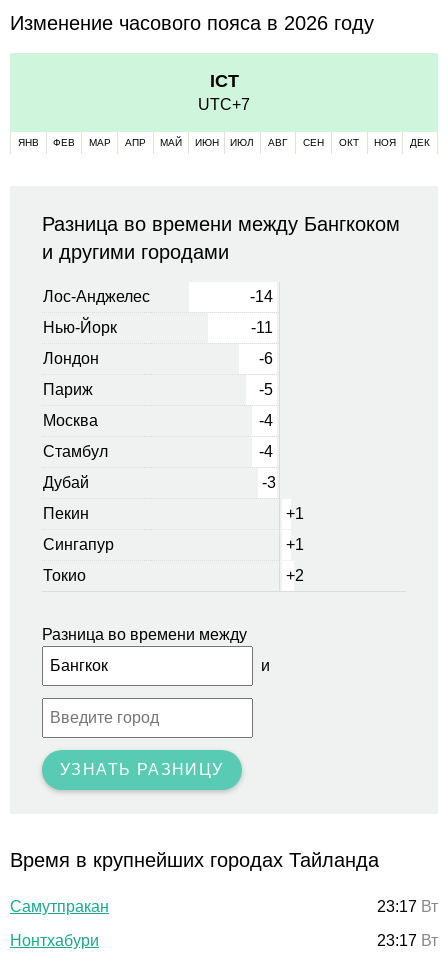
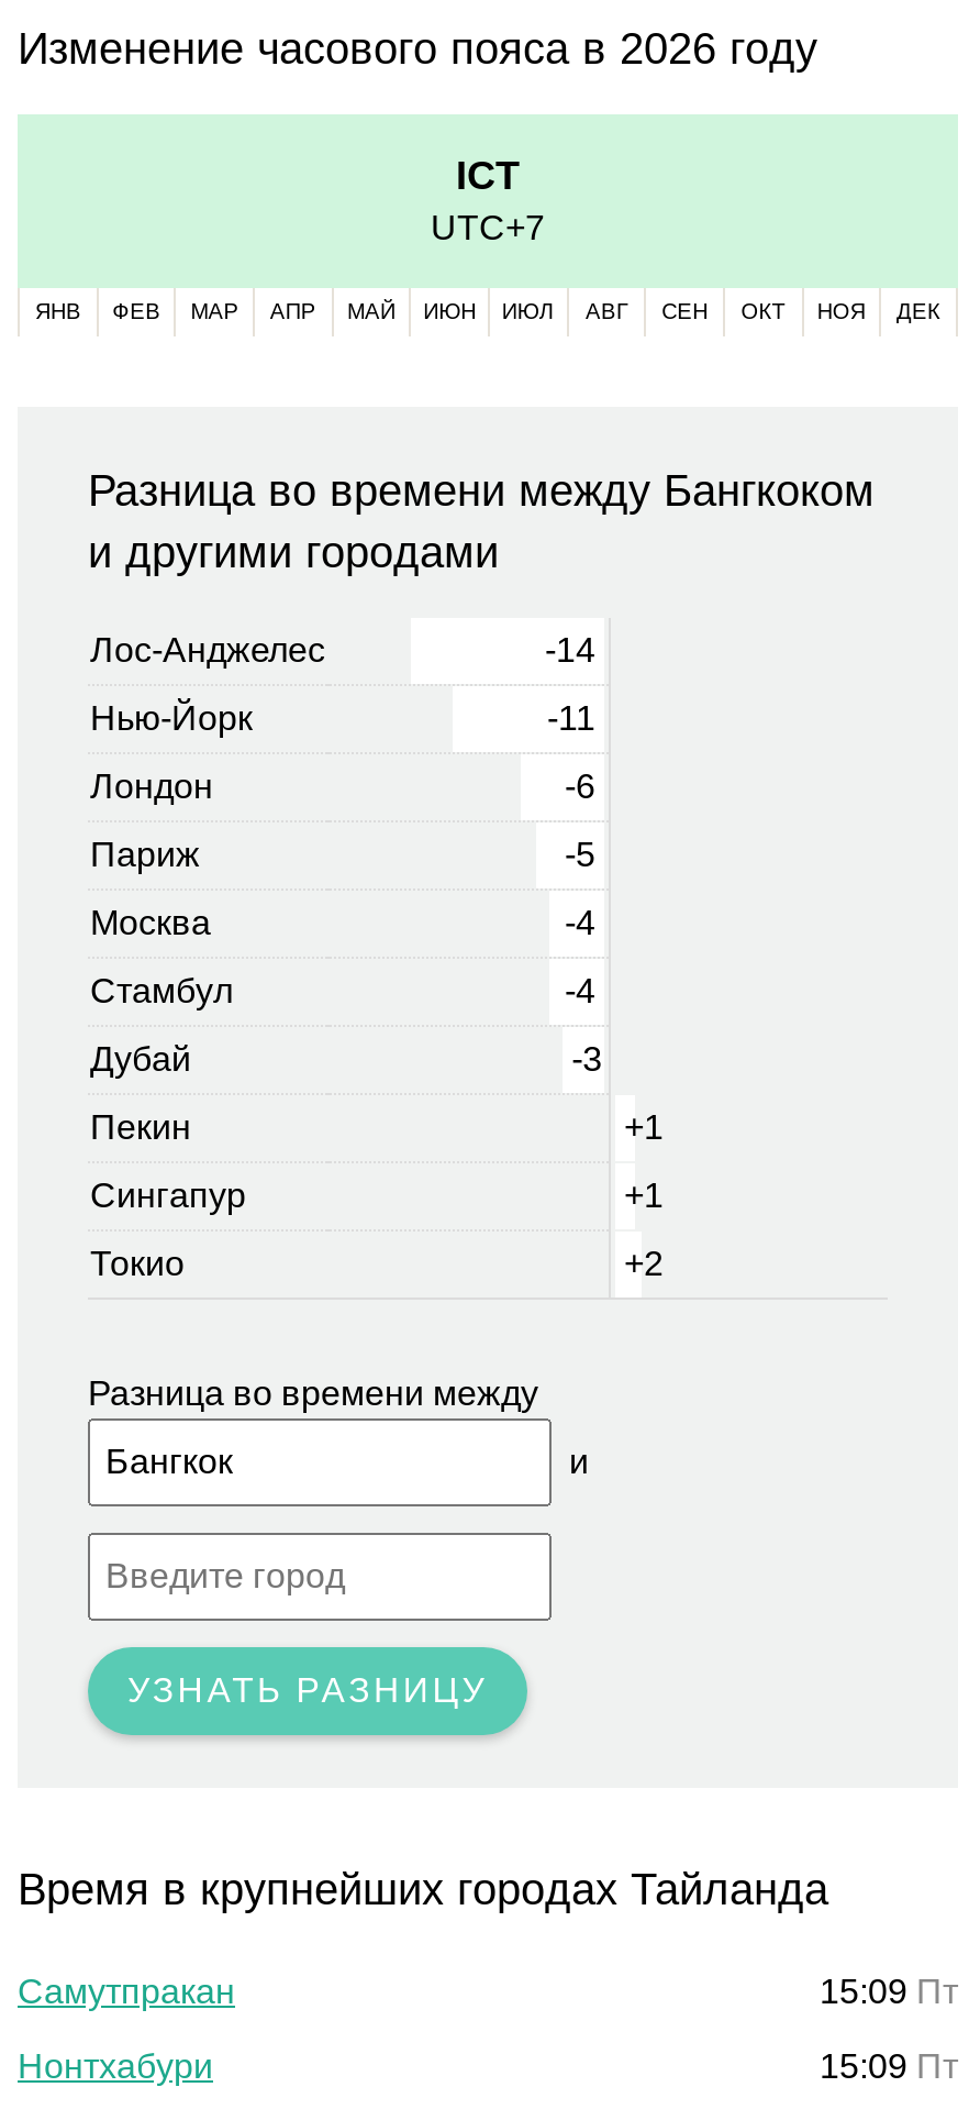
- 23:17 Вт
+ 15:09 Пт

- 23:17 Вт
+ 15:09 Пт
